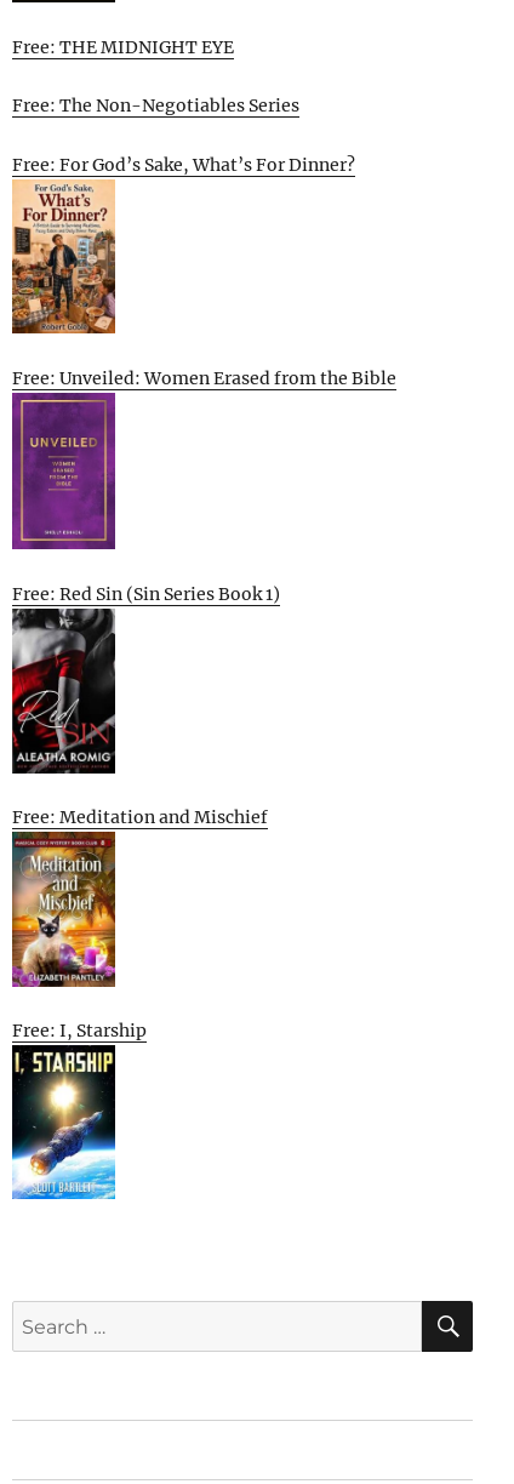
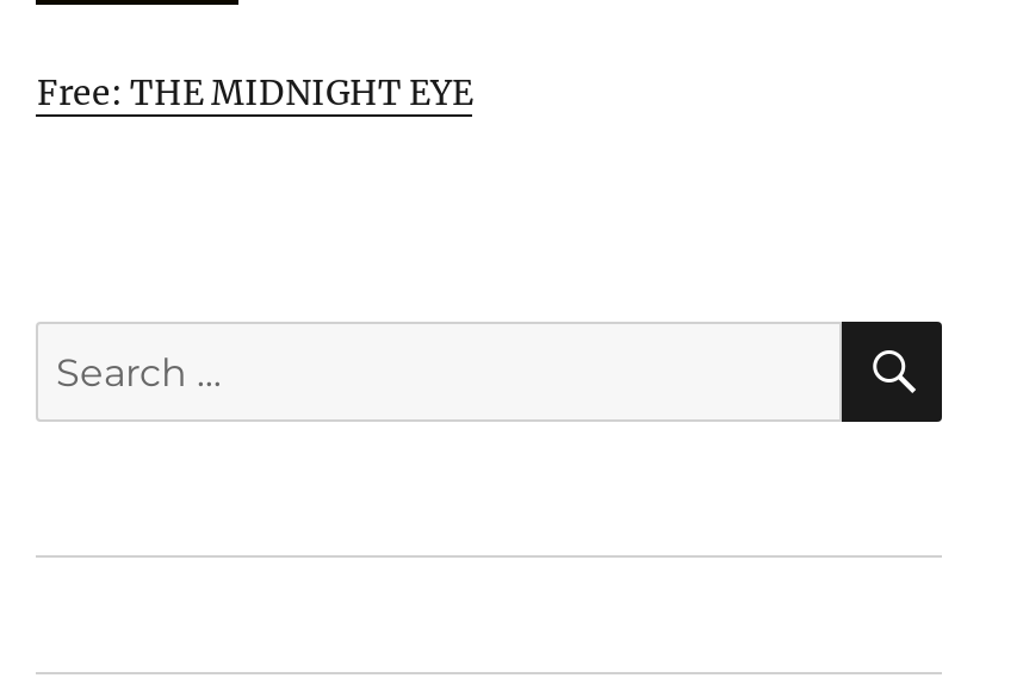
- Free: The Non-Negotiables Series
- Free: For God’s Sake, What’s For Dinner?

- [image]
- Free: Unveiled: Women Erased from the Bible

- [image]
- Free: Red Sin (Sin Series Book 1)

- [image]
- Free: Meditation and Mischief

- [image]
- Free: I, Starship

- [image]
